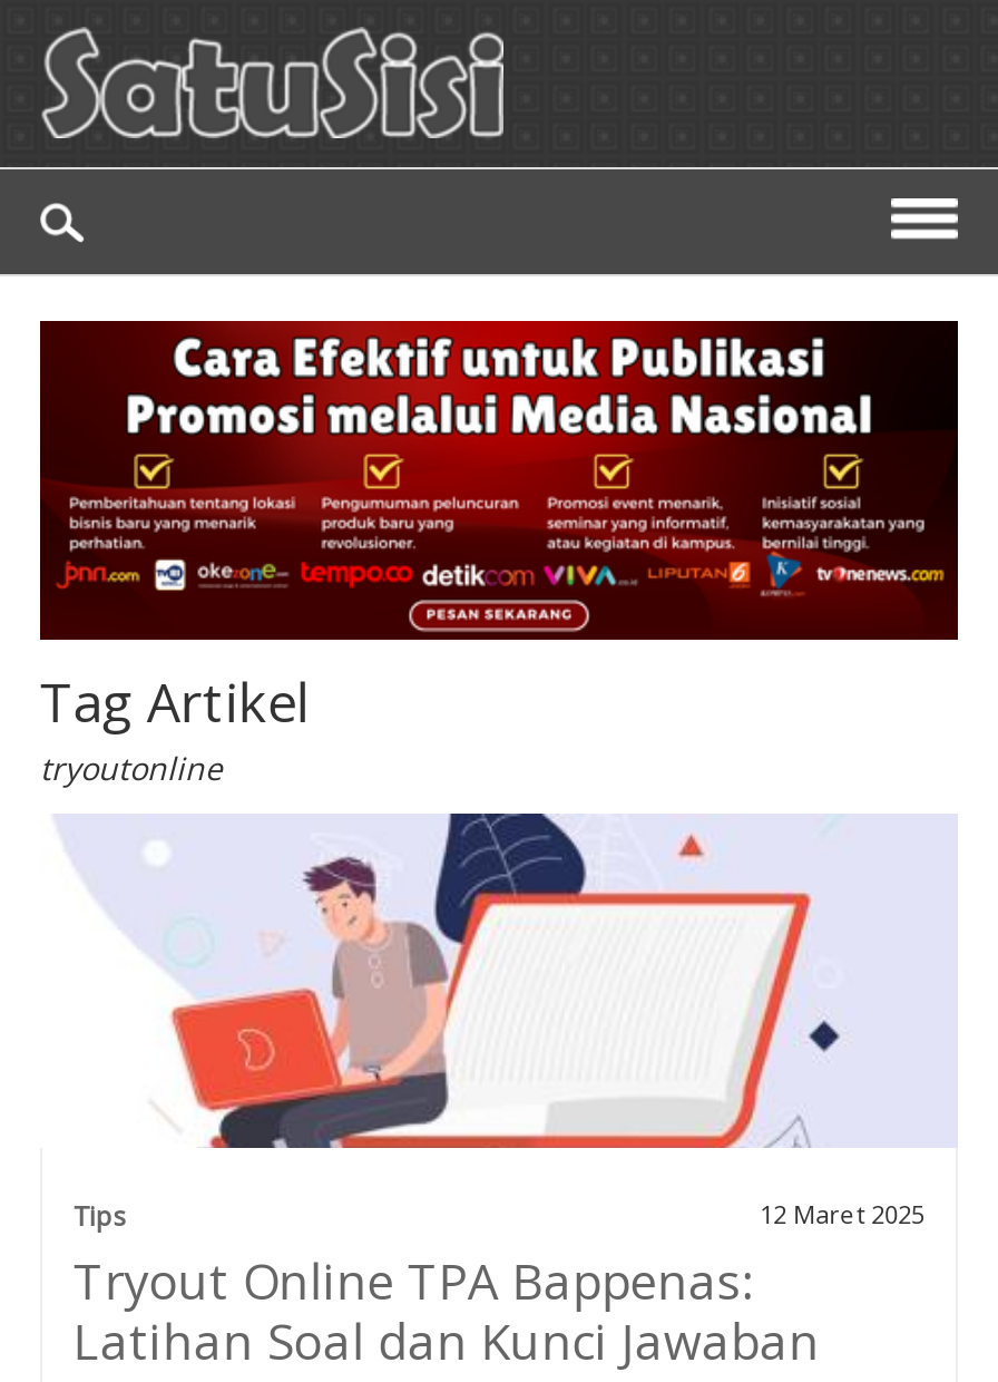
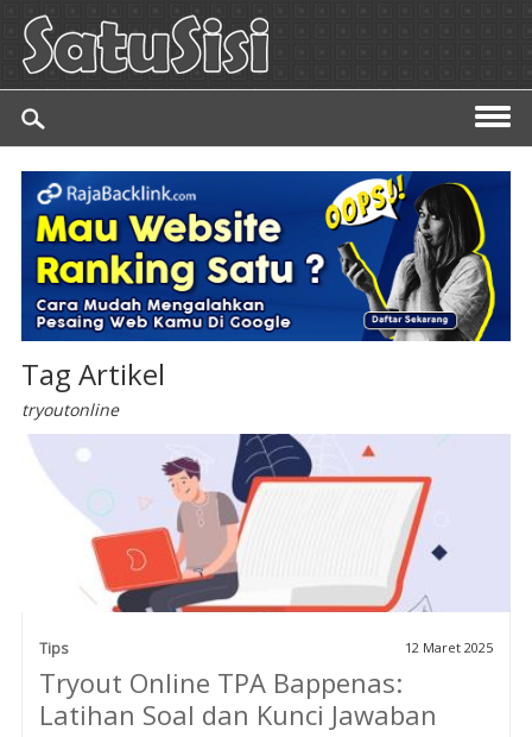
- [image]
+ [image]
